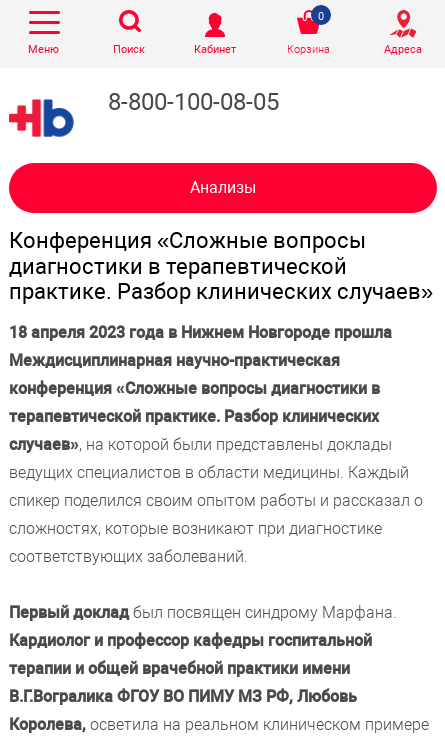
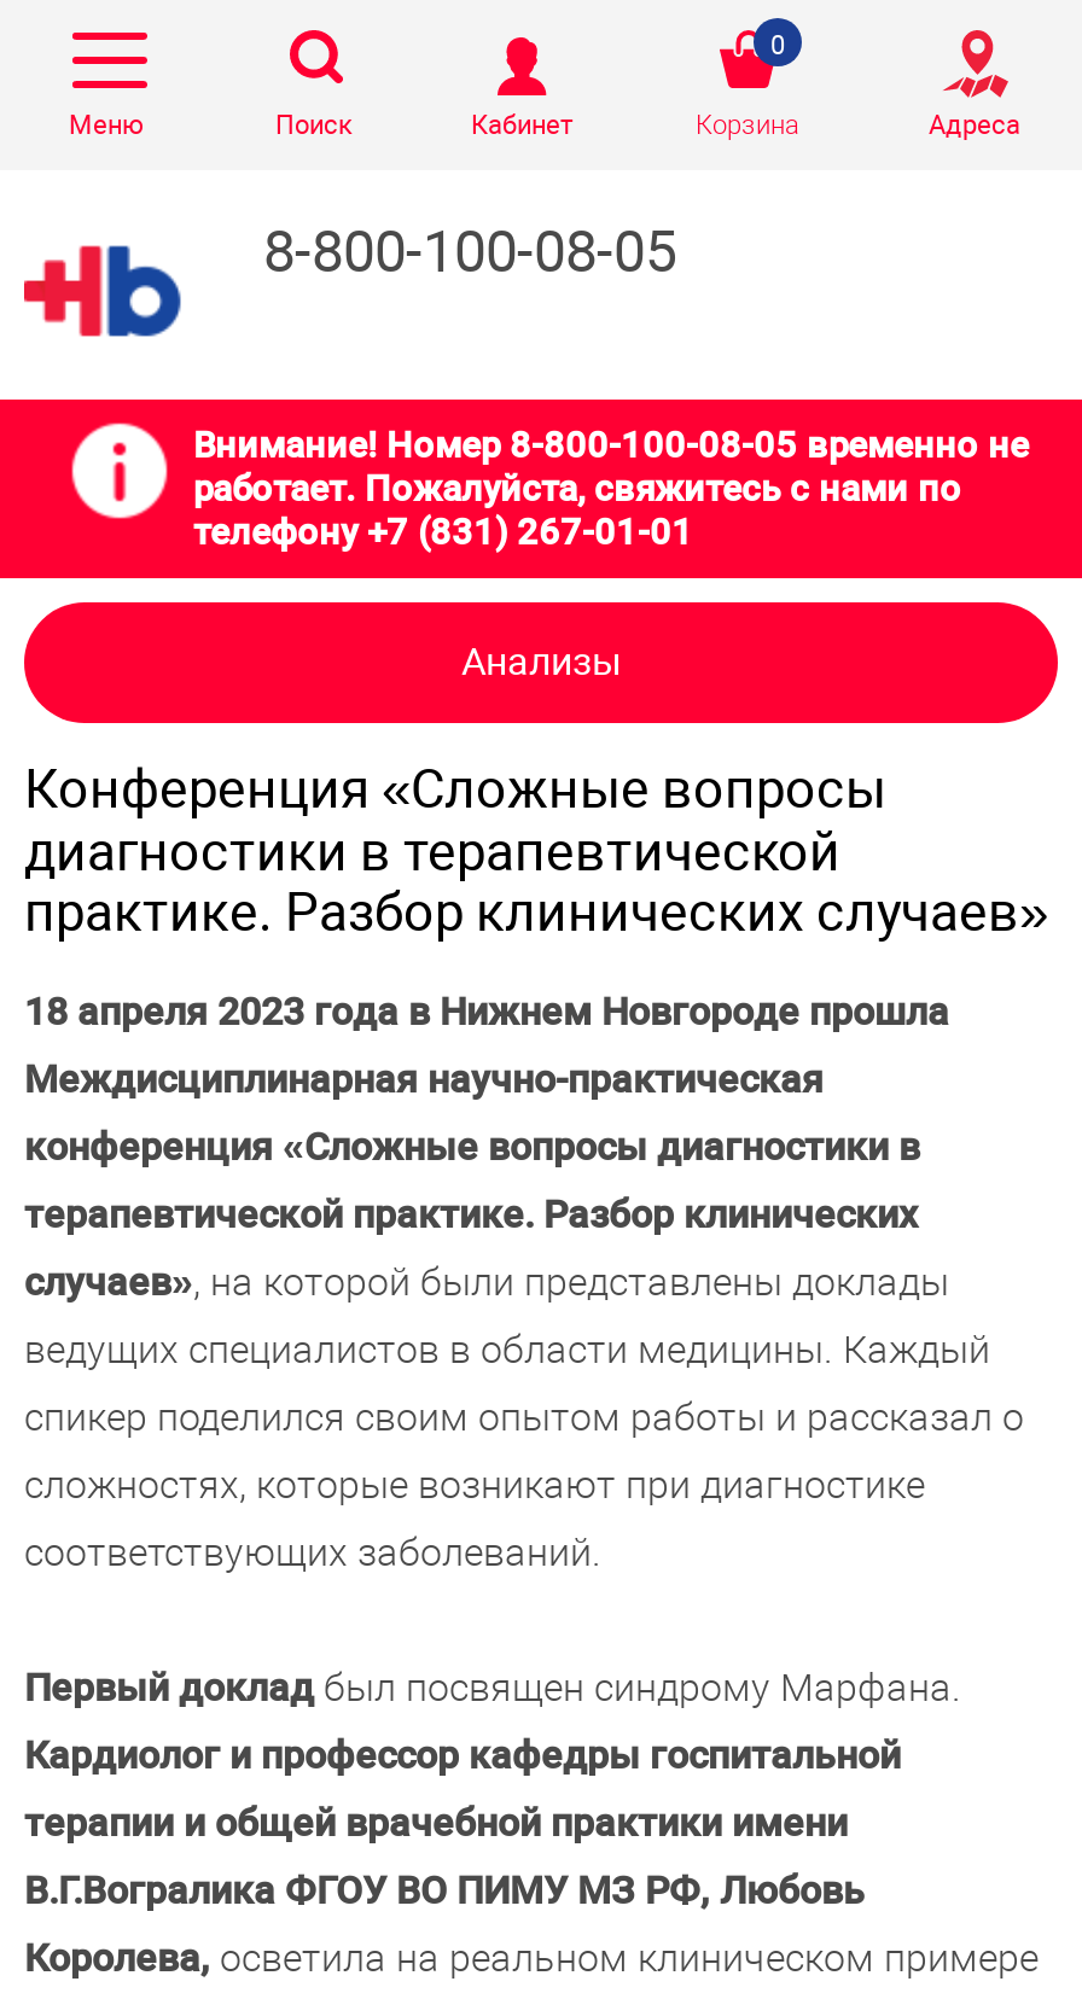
+ [image]
+ Внимание! Номер 8-800-100-08-05 временно не
+ работает. Пожалуйста, свяжитесь с нами по
+ телефону +7 (831) 267-01-01
